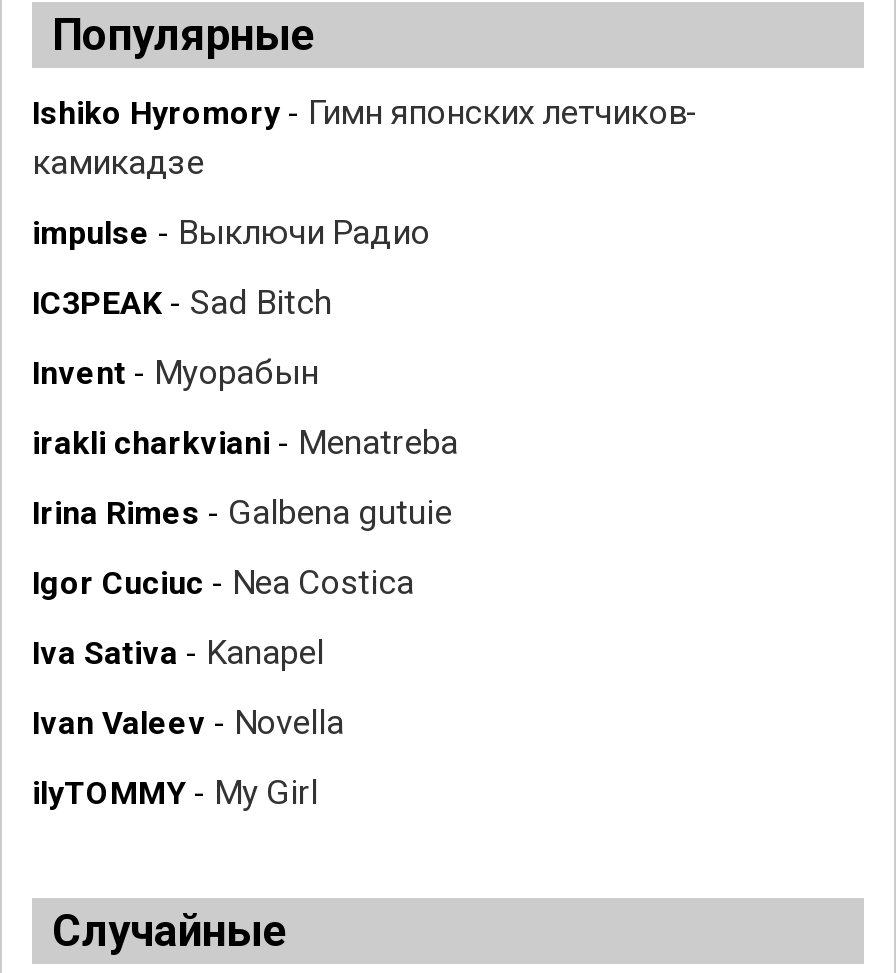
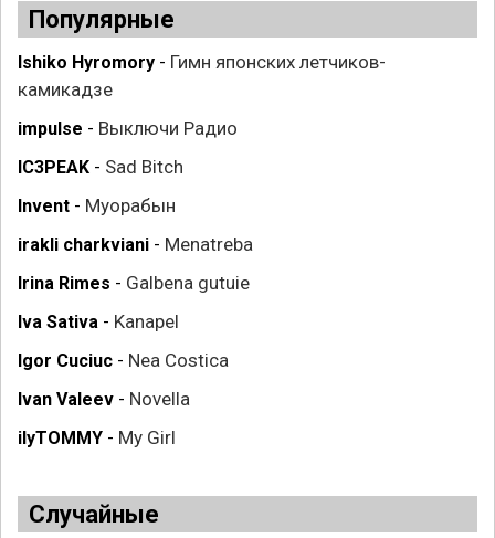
moved down: Igor Cuciuc - Nea Costica

moved up: Iva Sativa - Kanapel
